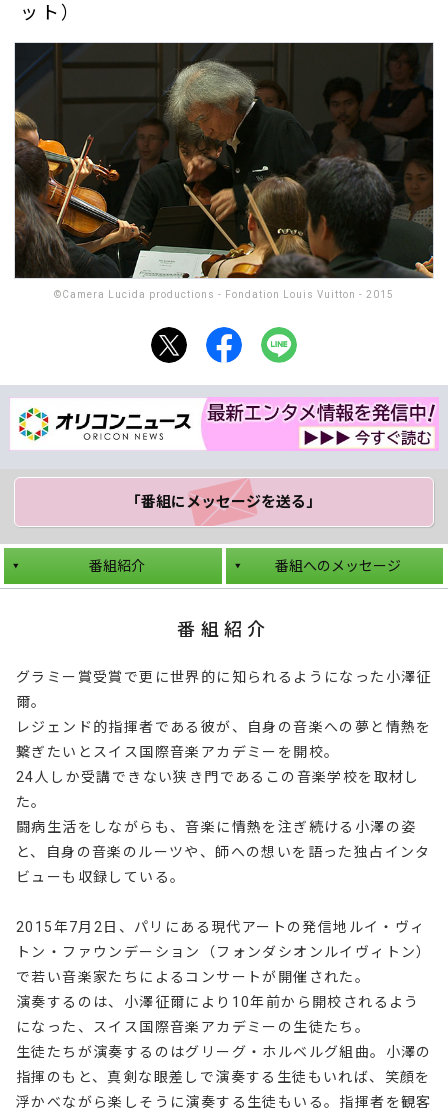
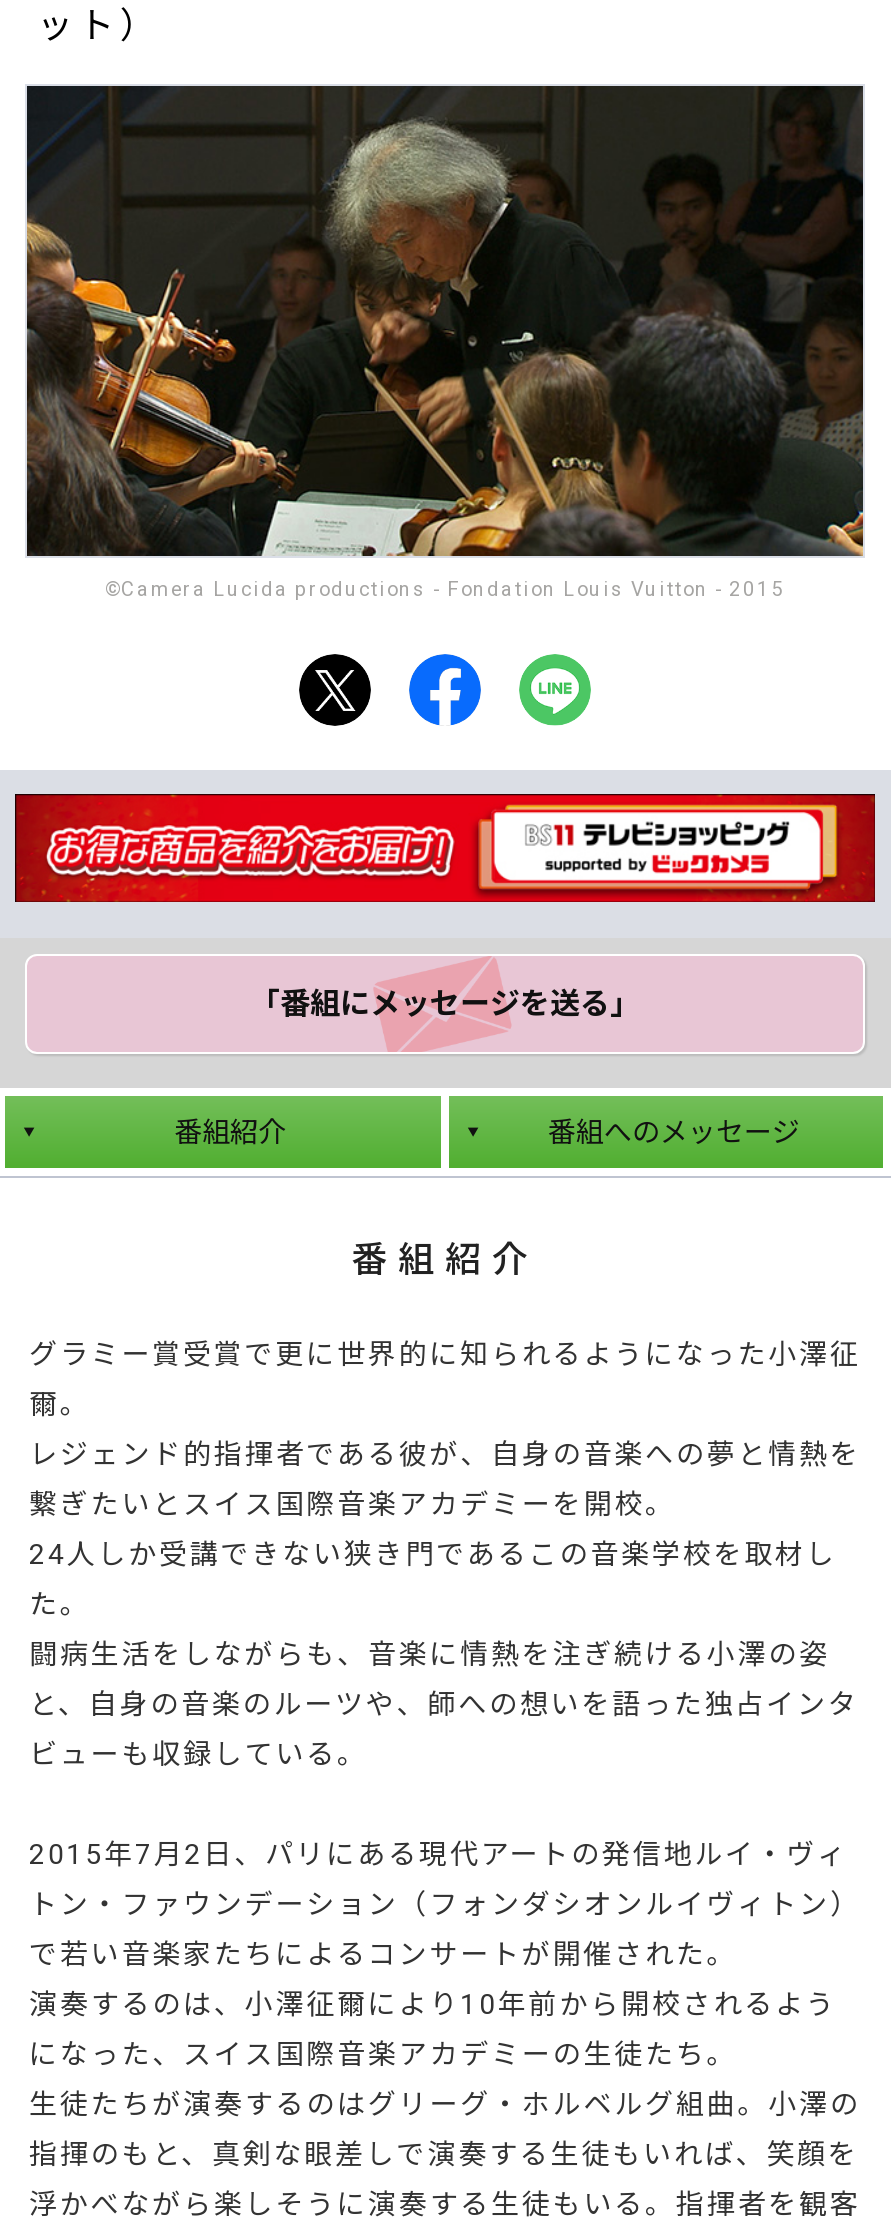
- [image]
+ [image]
